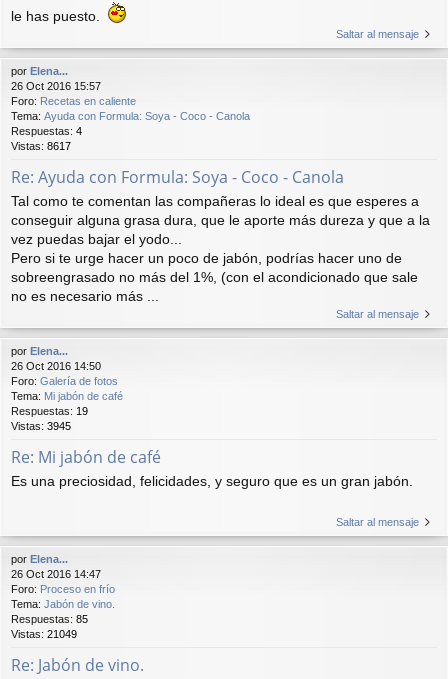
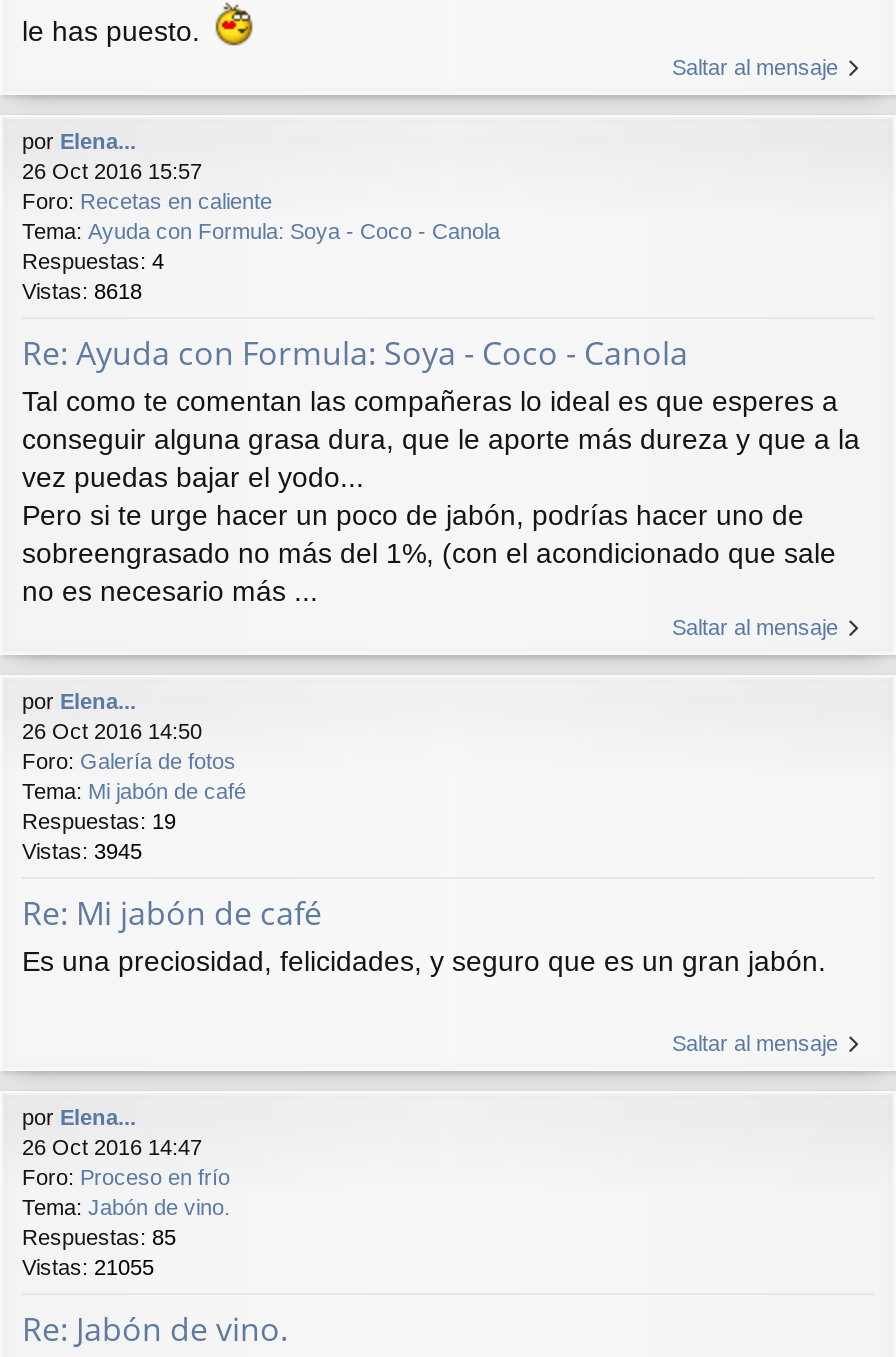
- Vistas: 8617
+ Vistas: 8618

- Vistas: 21049
+ Vistas: 21055
